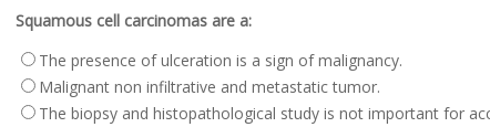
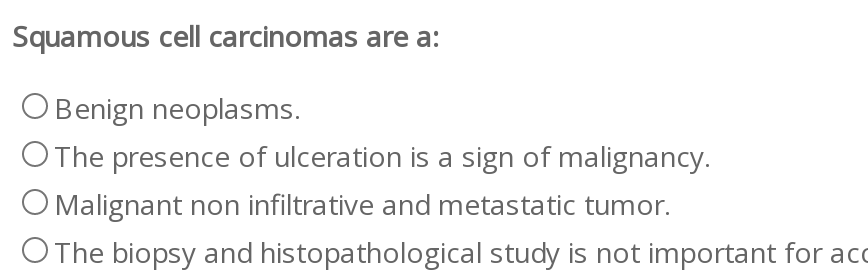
+ Benign neoplasms.
